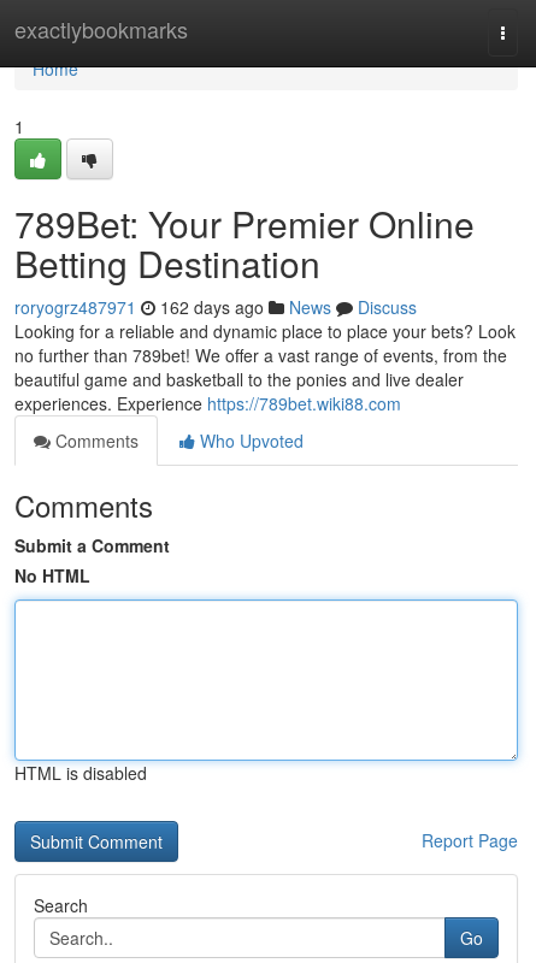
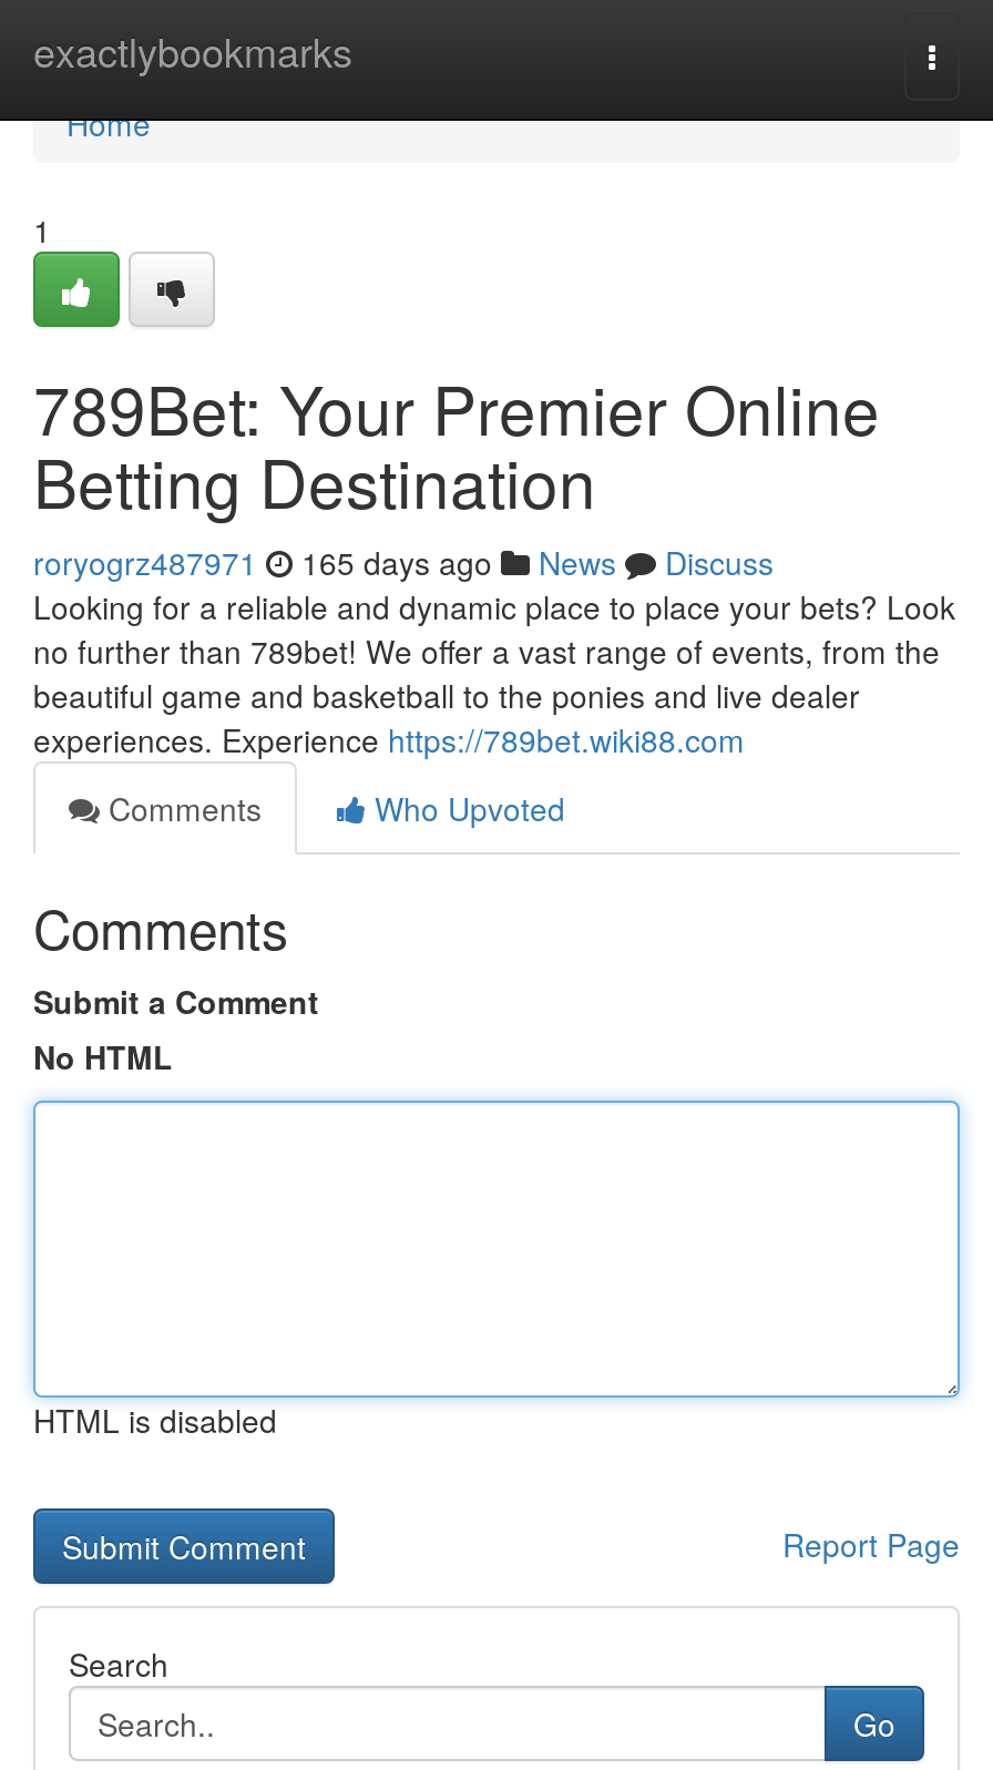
- roryogrz487971 162 days ago News Discuss
+ roryogrz487971 165 days ago News Discuss
